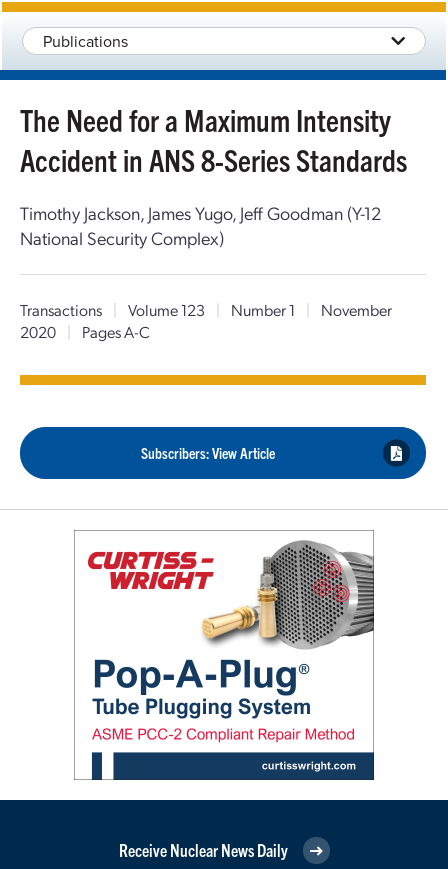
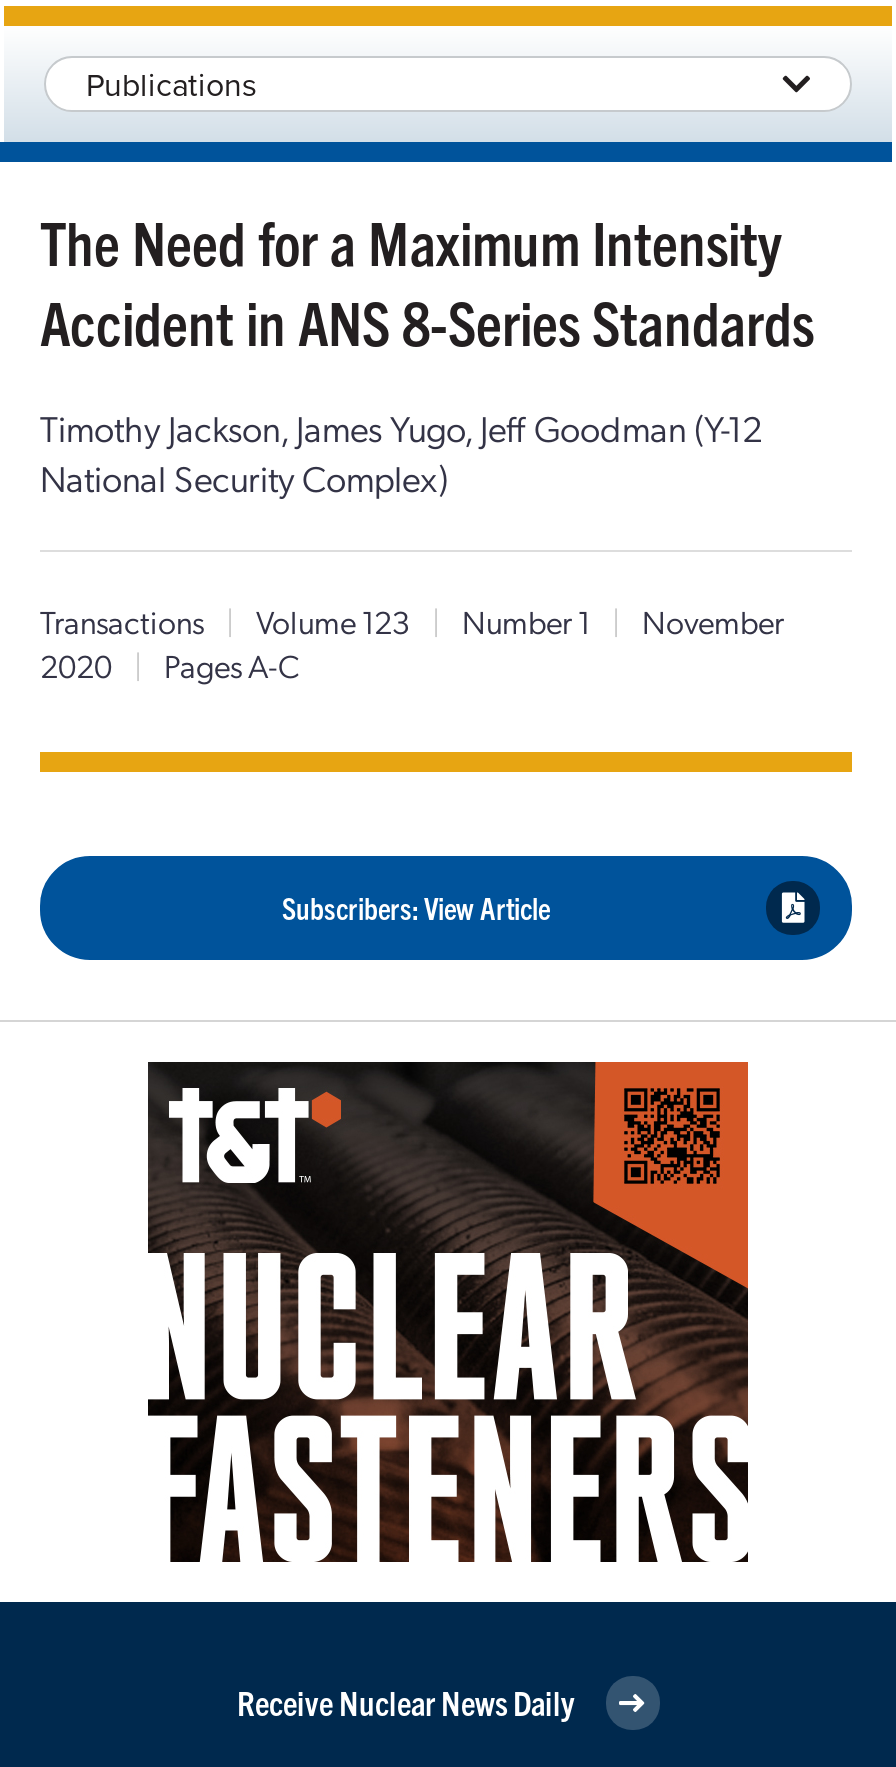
- [image]
+ [image]
